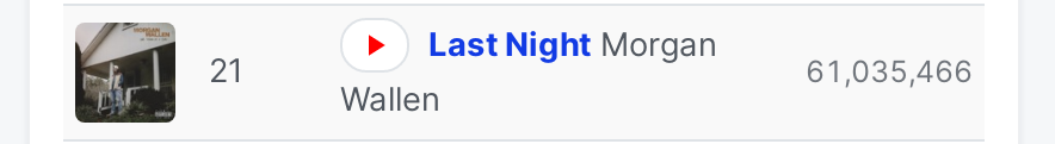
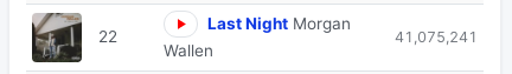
- 21
+ 22

- 61,035,466
+ 41,075,241
